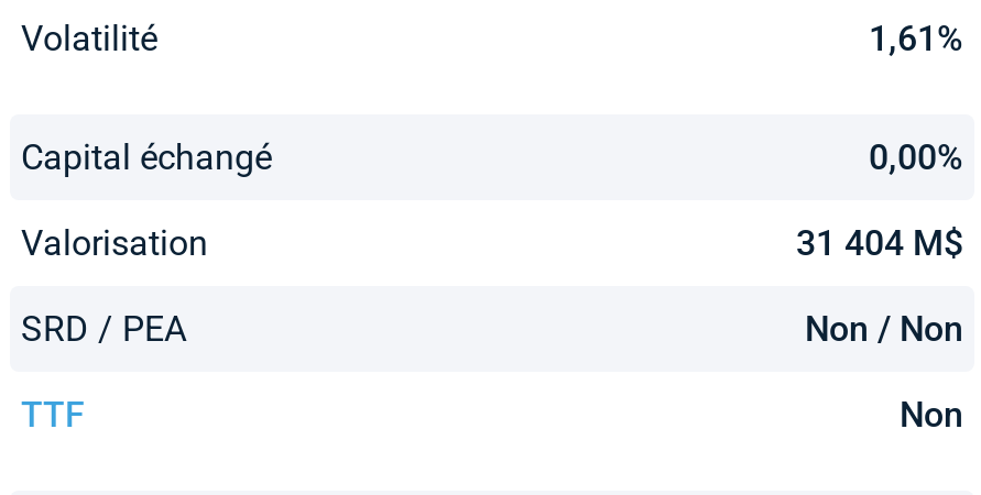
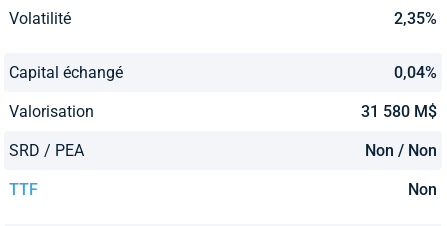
- 1,61%
+ 2,35%

- 0,00%
+ 0,04%

- 31 404 M$
+ 31 580 M$
